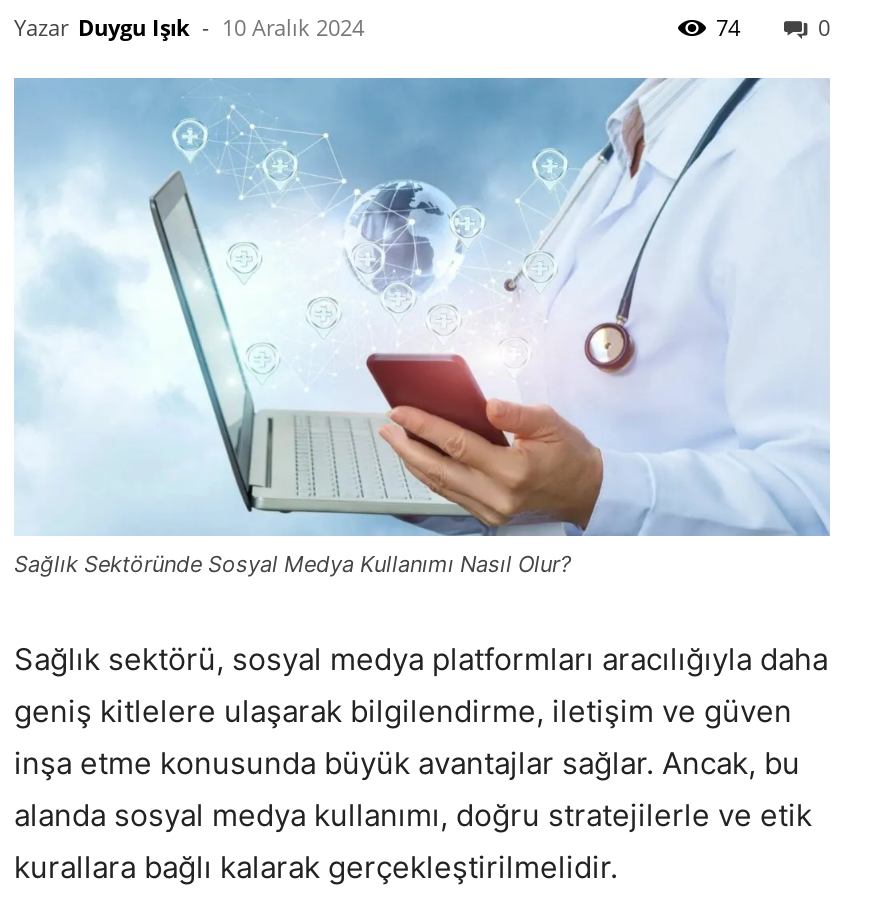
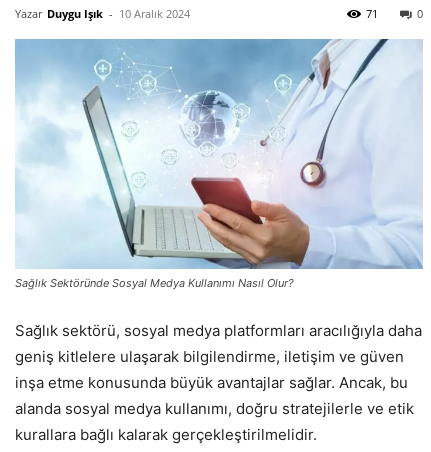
- 74
+ 71
